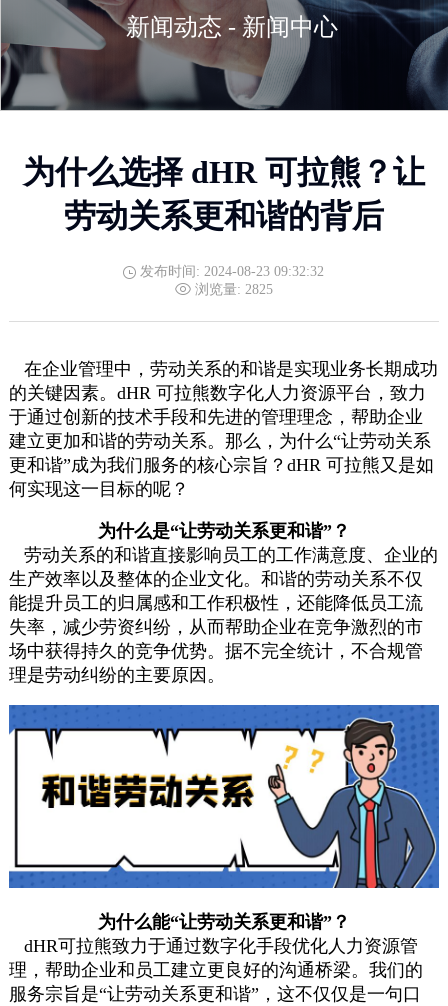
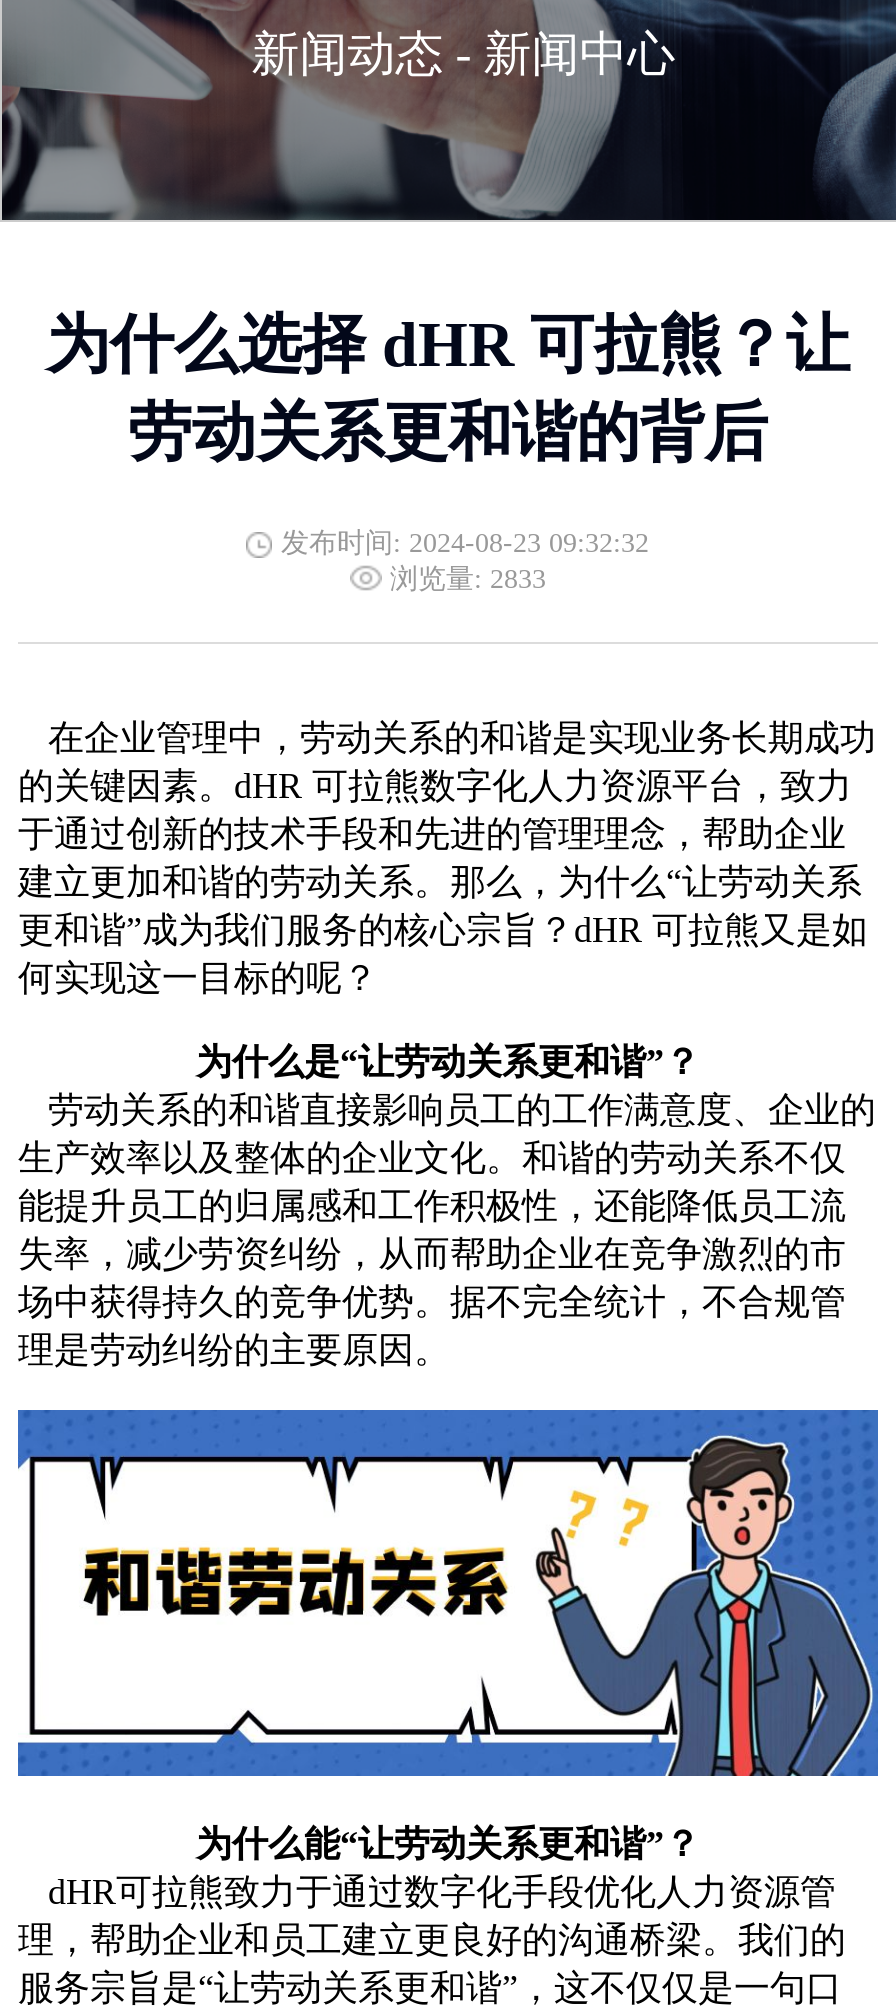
- 浏览量: 2825
+ 浏览量: 2833
